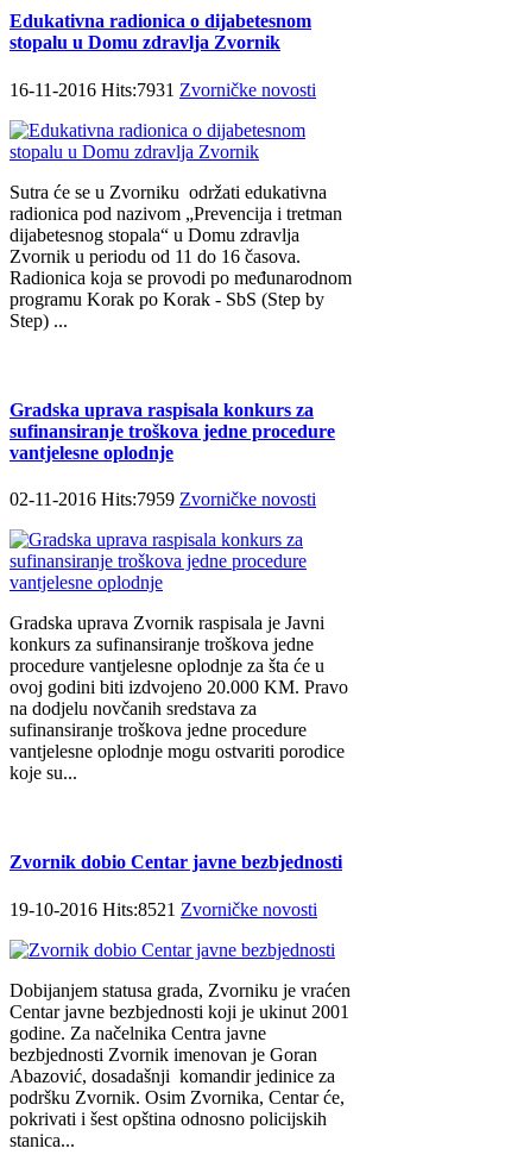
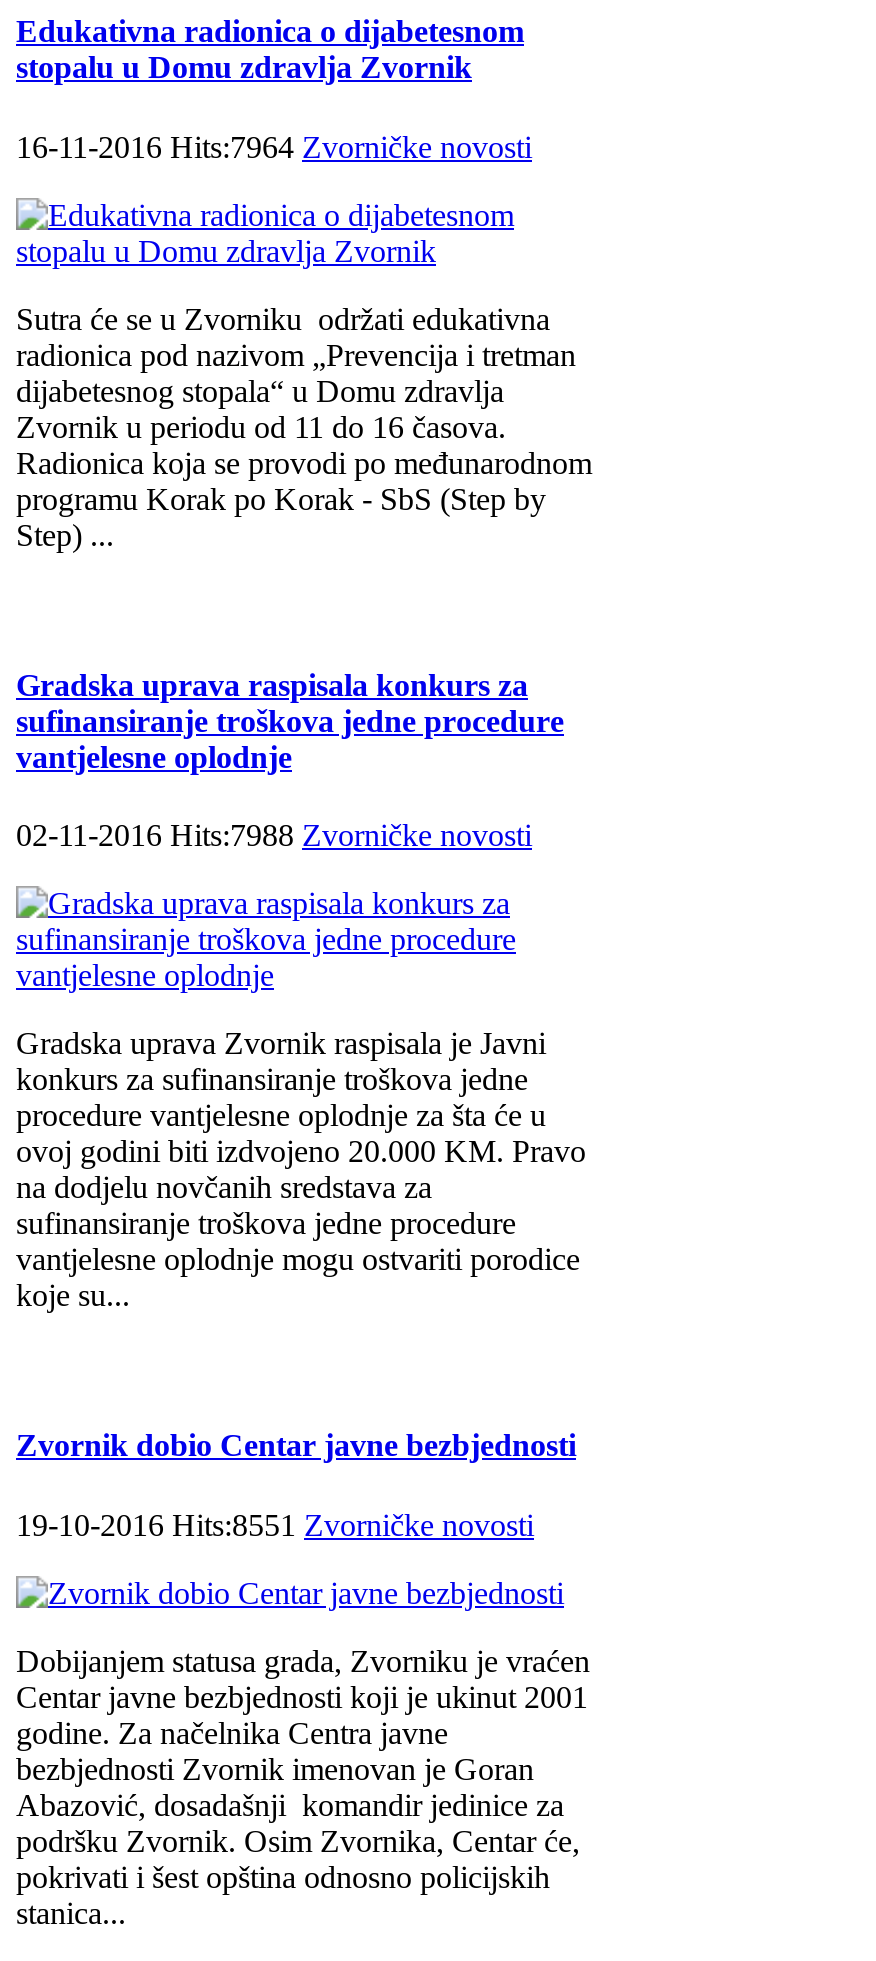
- 16-11-2016 Hits:7931 Zvorničke novosti
+ 16-11-2016 Hits:7964 Zvorničke novosti

- 02-11-2016 Hits:7959 Zvorničke novosti
+ 02-11-2016 Hits:7988 Zvorničke novosti

- 19-10-2016 Hits:8521 Zvorničke novosti
+ 19-10-2016 Hits:8551 Zvorničke novosti
